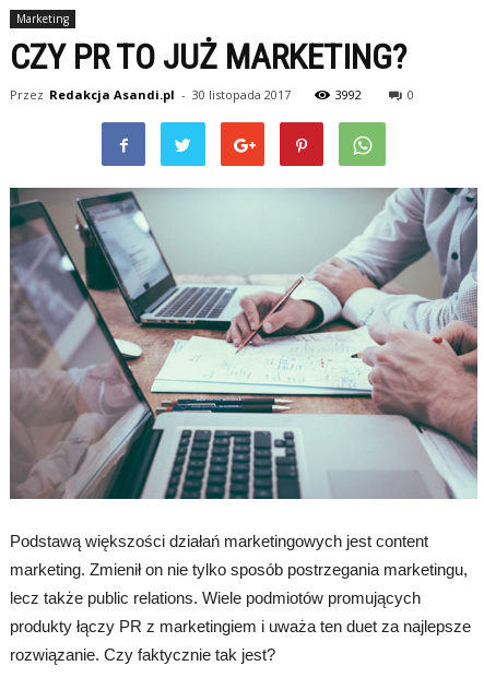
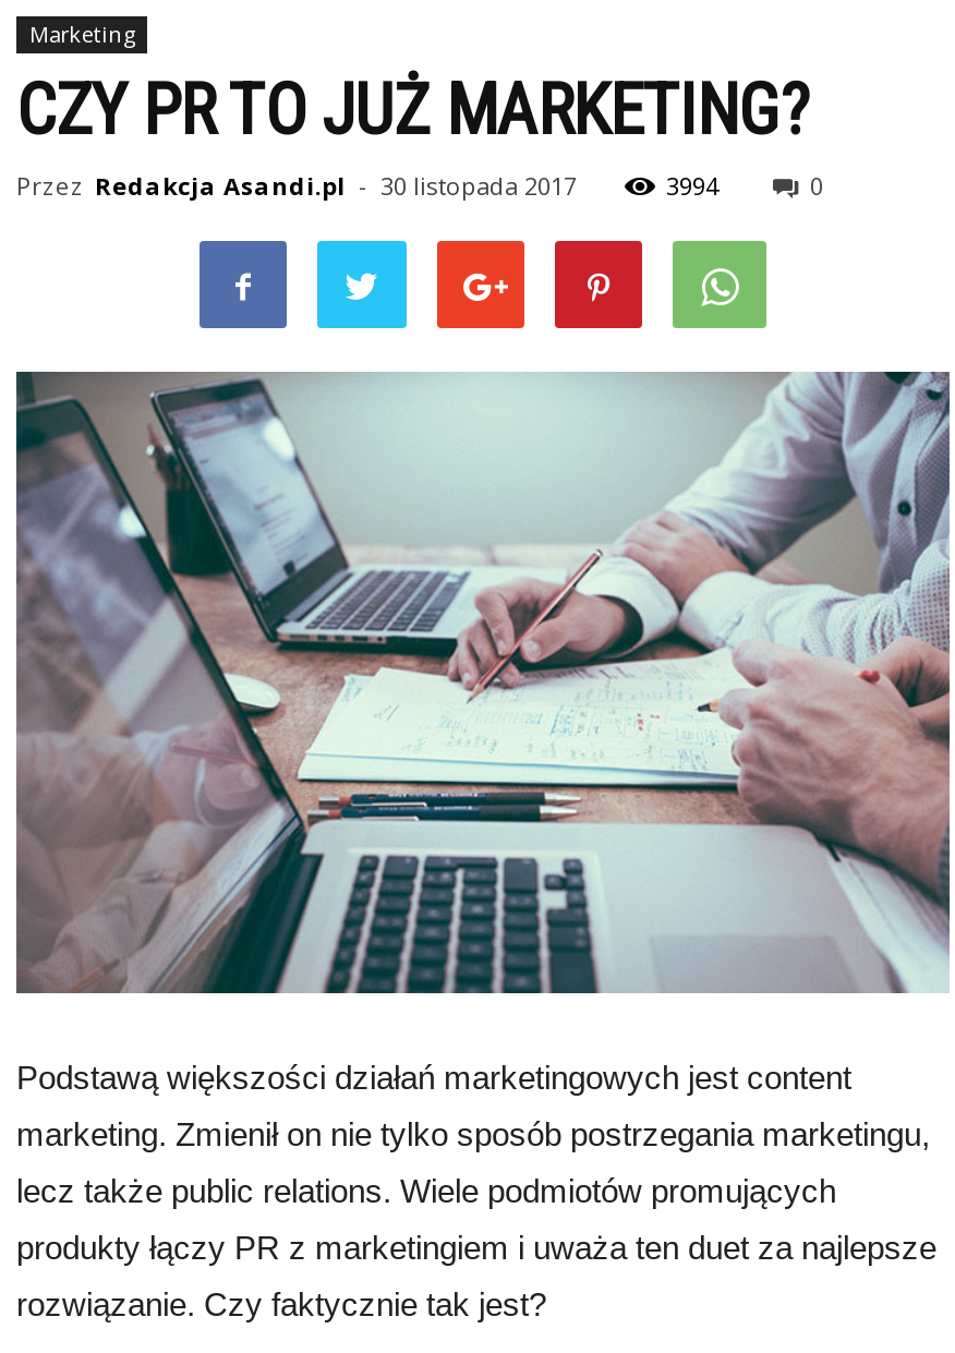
- 3992
+ 3994
